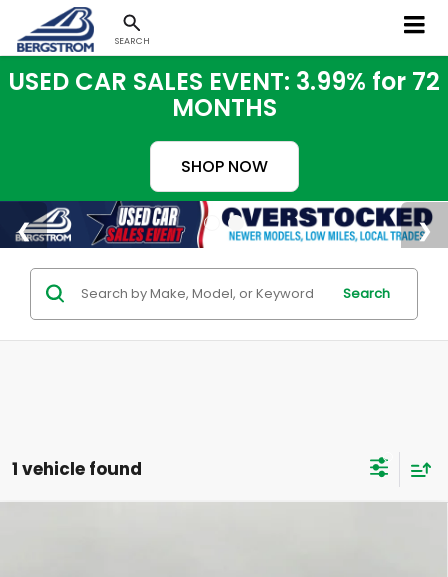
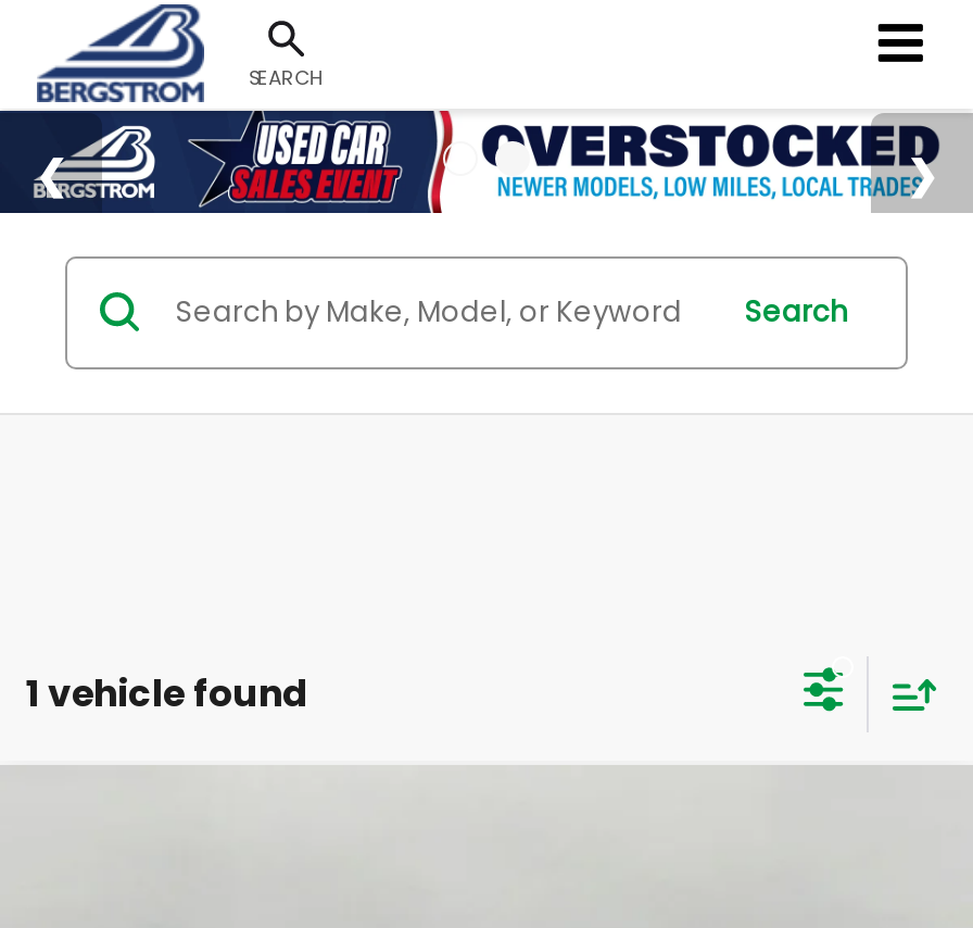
- USED CAR SALES EVENT: 3.99% for 72
- MONTHS
- SHOP NOW
